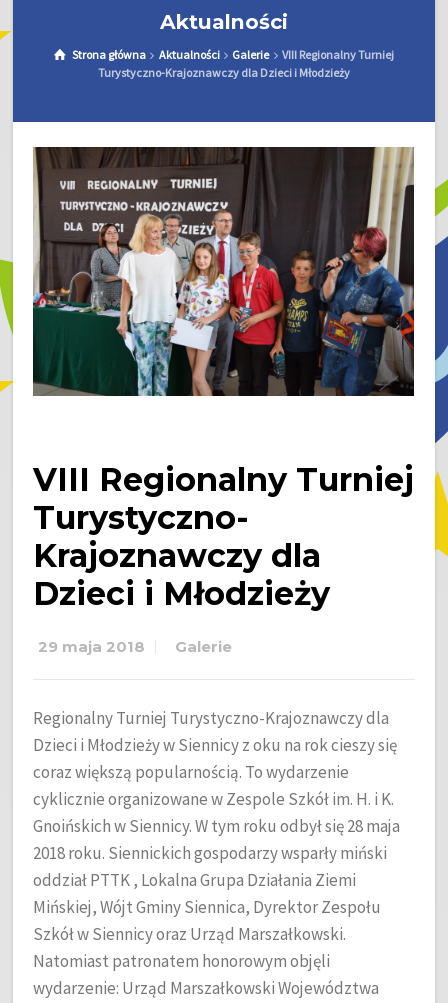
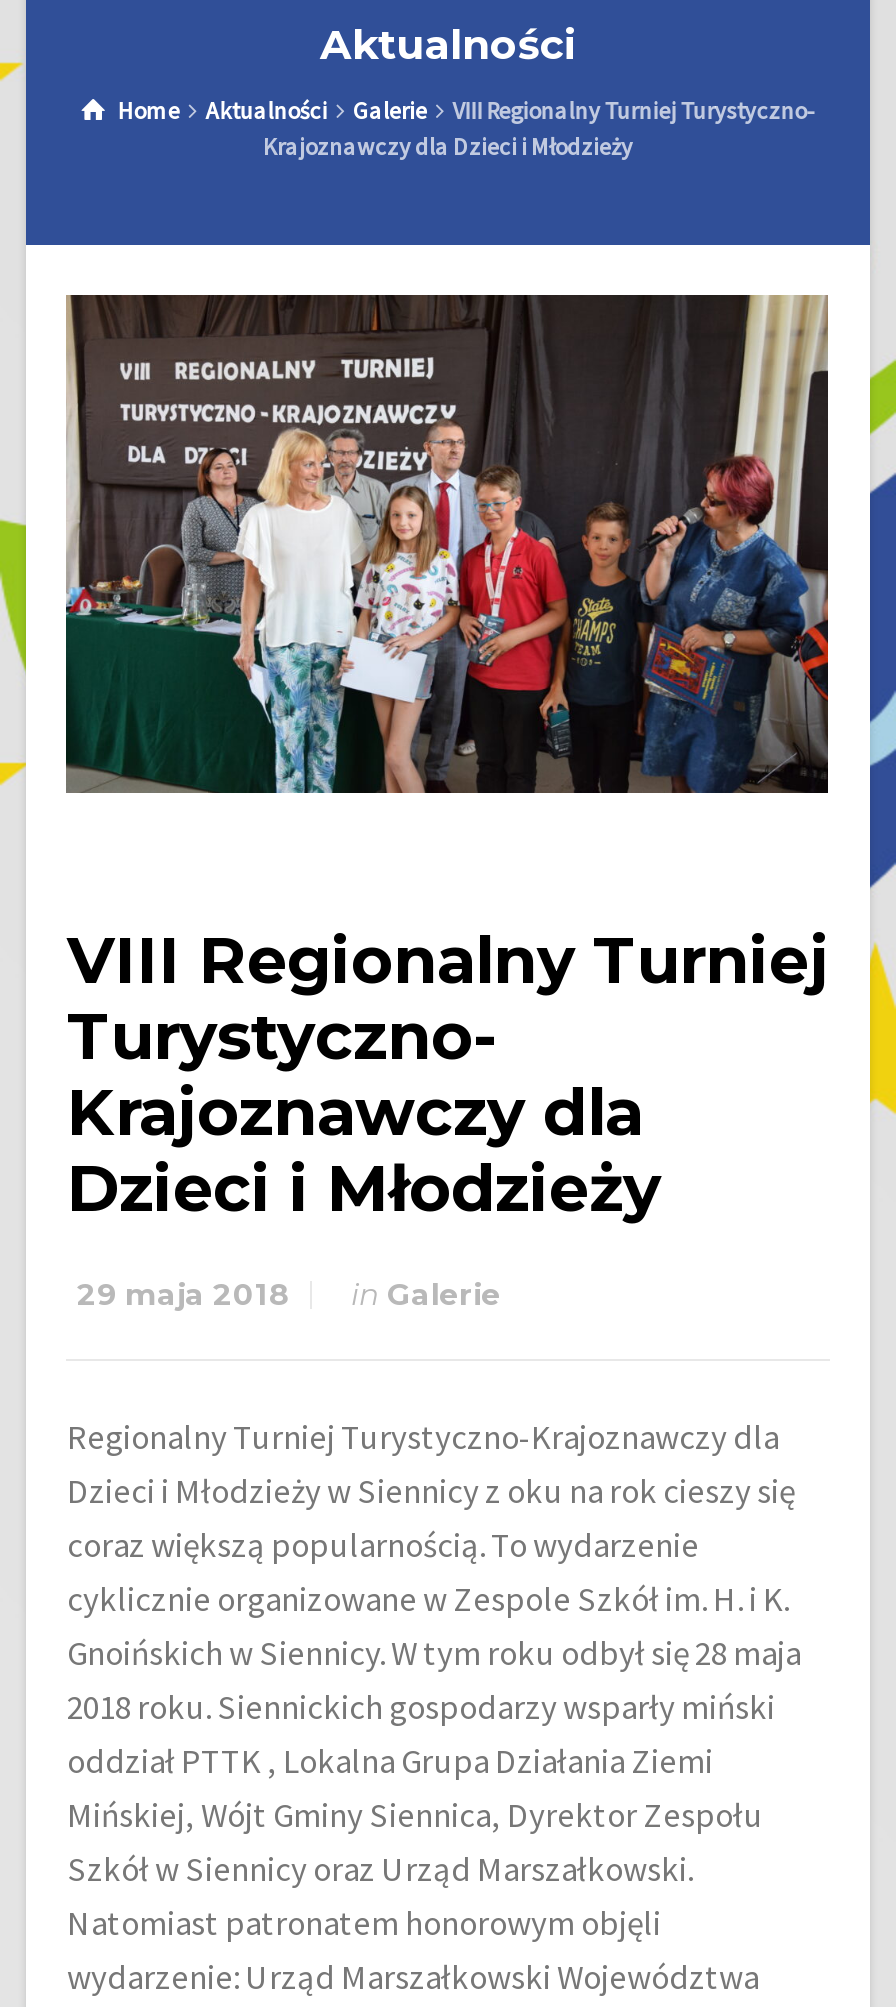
- Strona główna
+ Home

- Galerie
+ in Galerie
